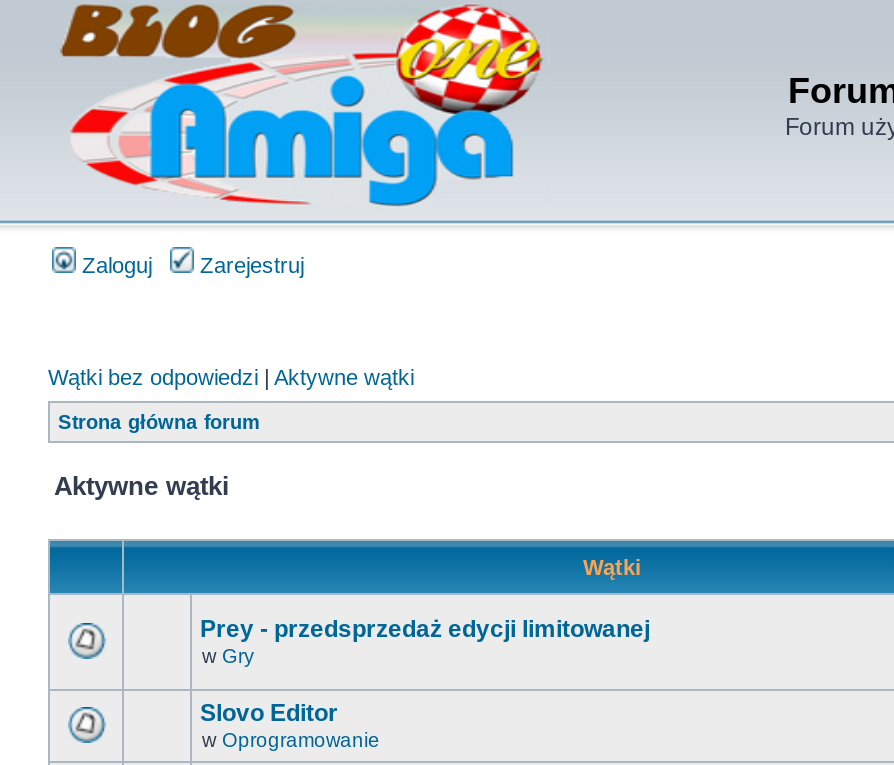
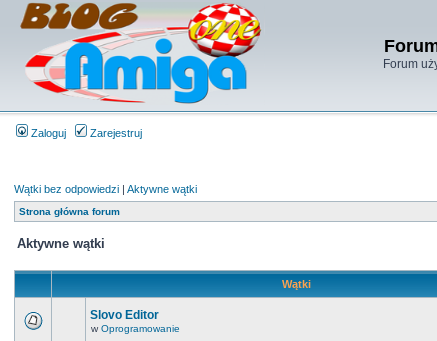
- Prey - przedsprzedaż edycji limitowanej
- w Gry
